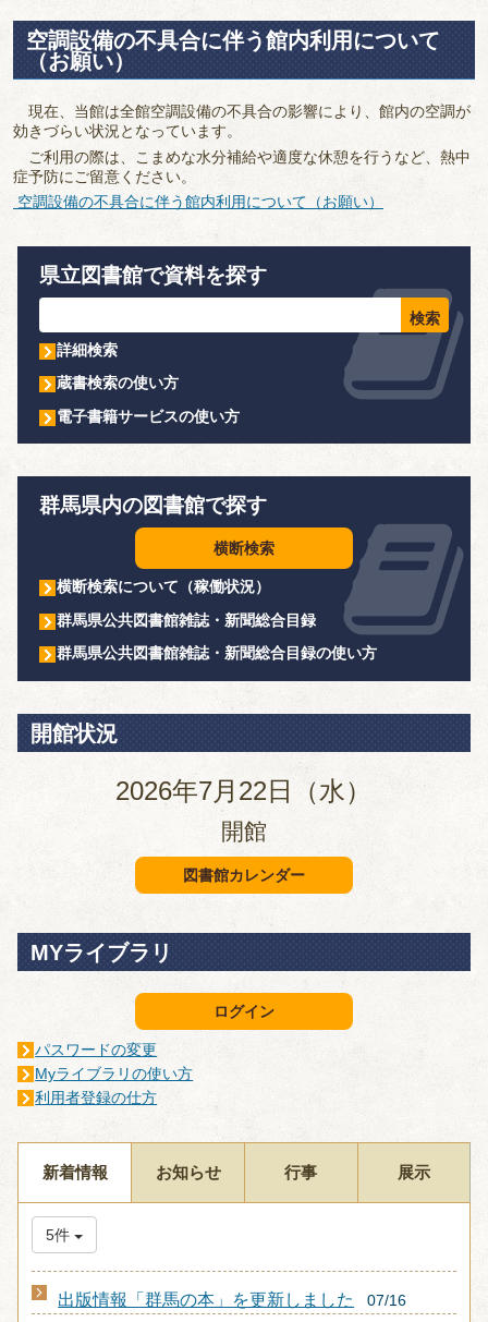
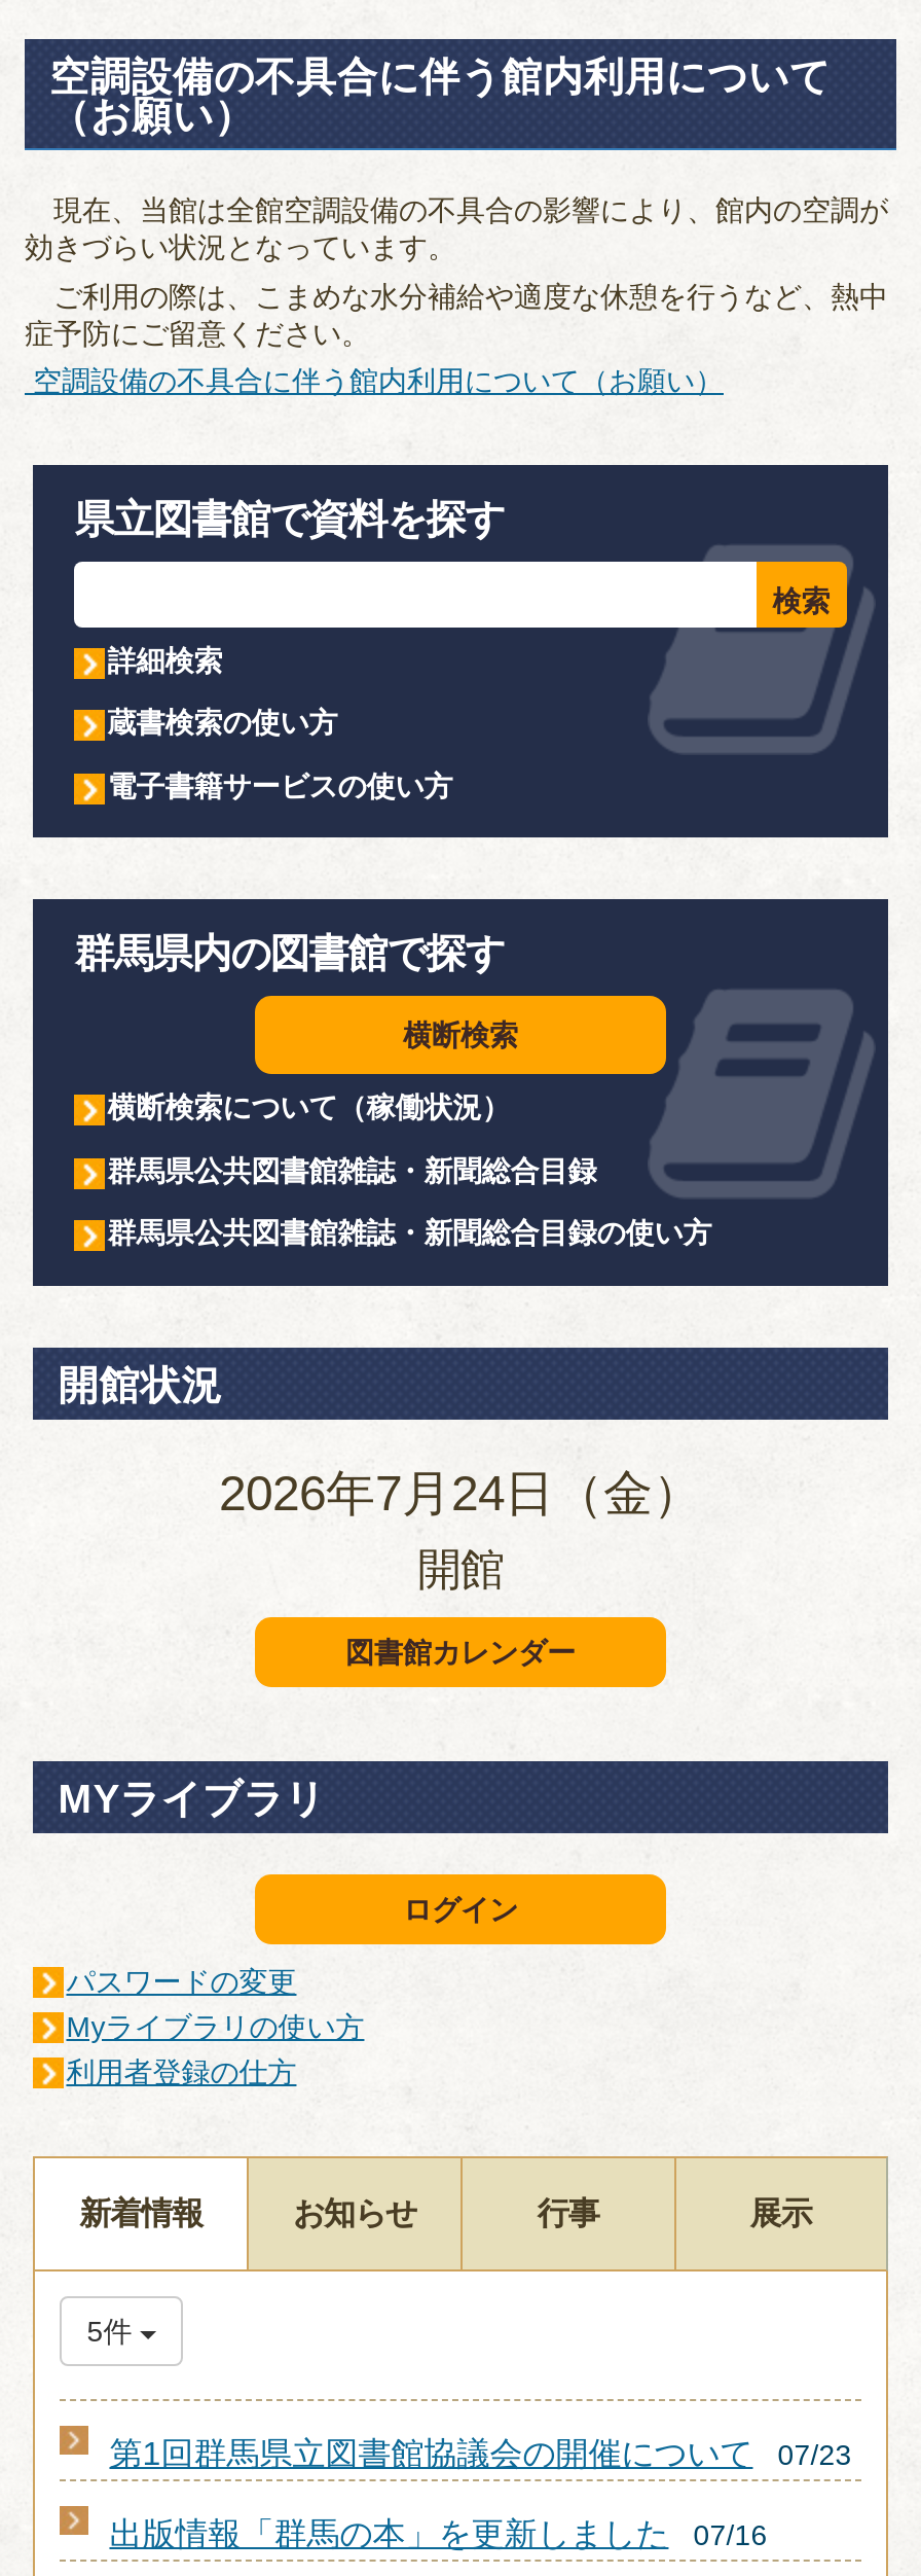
- 2026年7月22日（水）
+ 2026年7月24日（金）

+ 第1回群馬県立図書館協議会の開催について
+ 07/23
